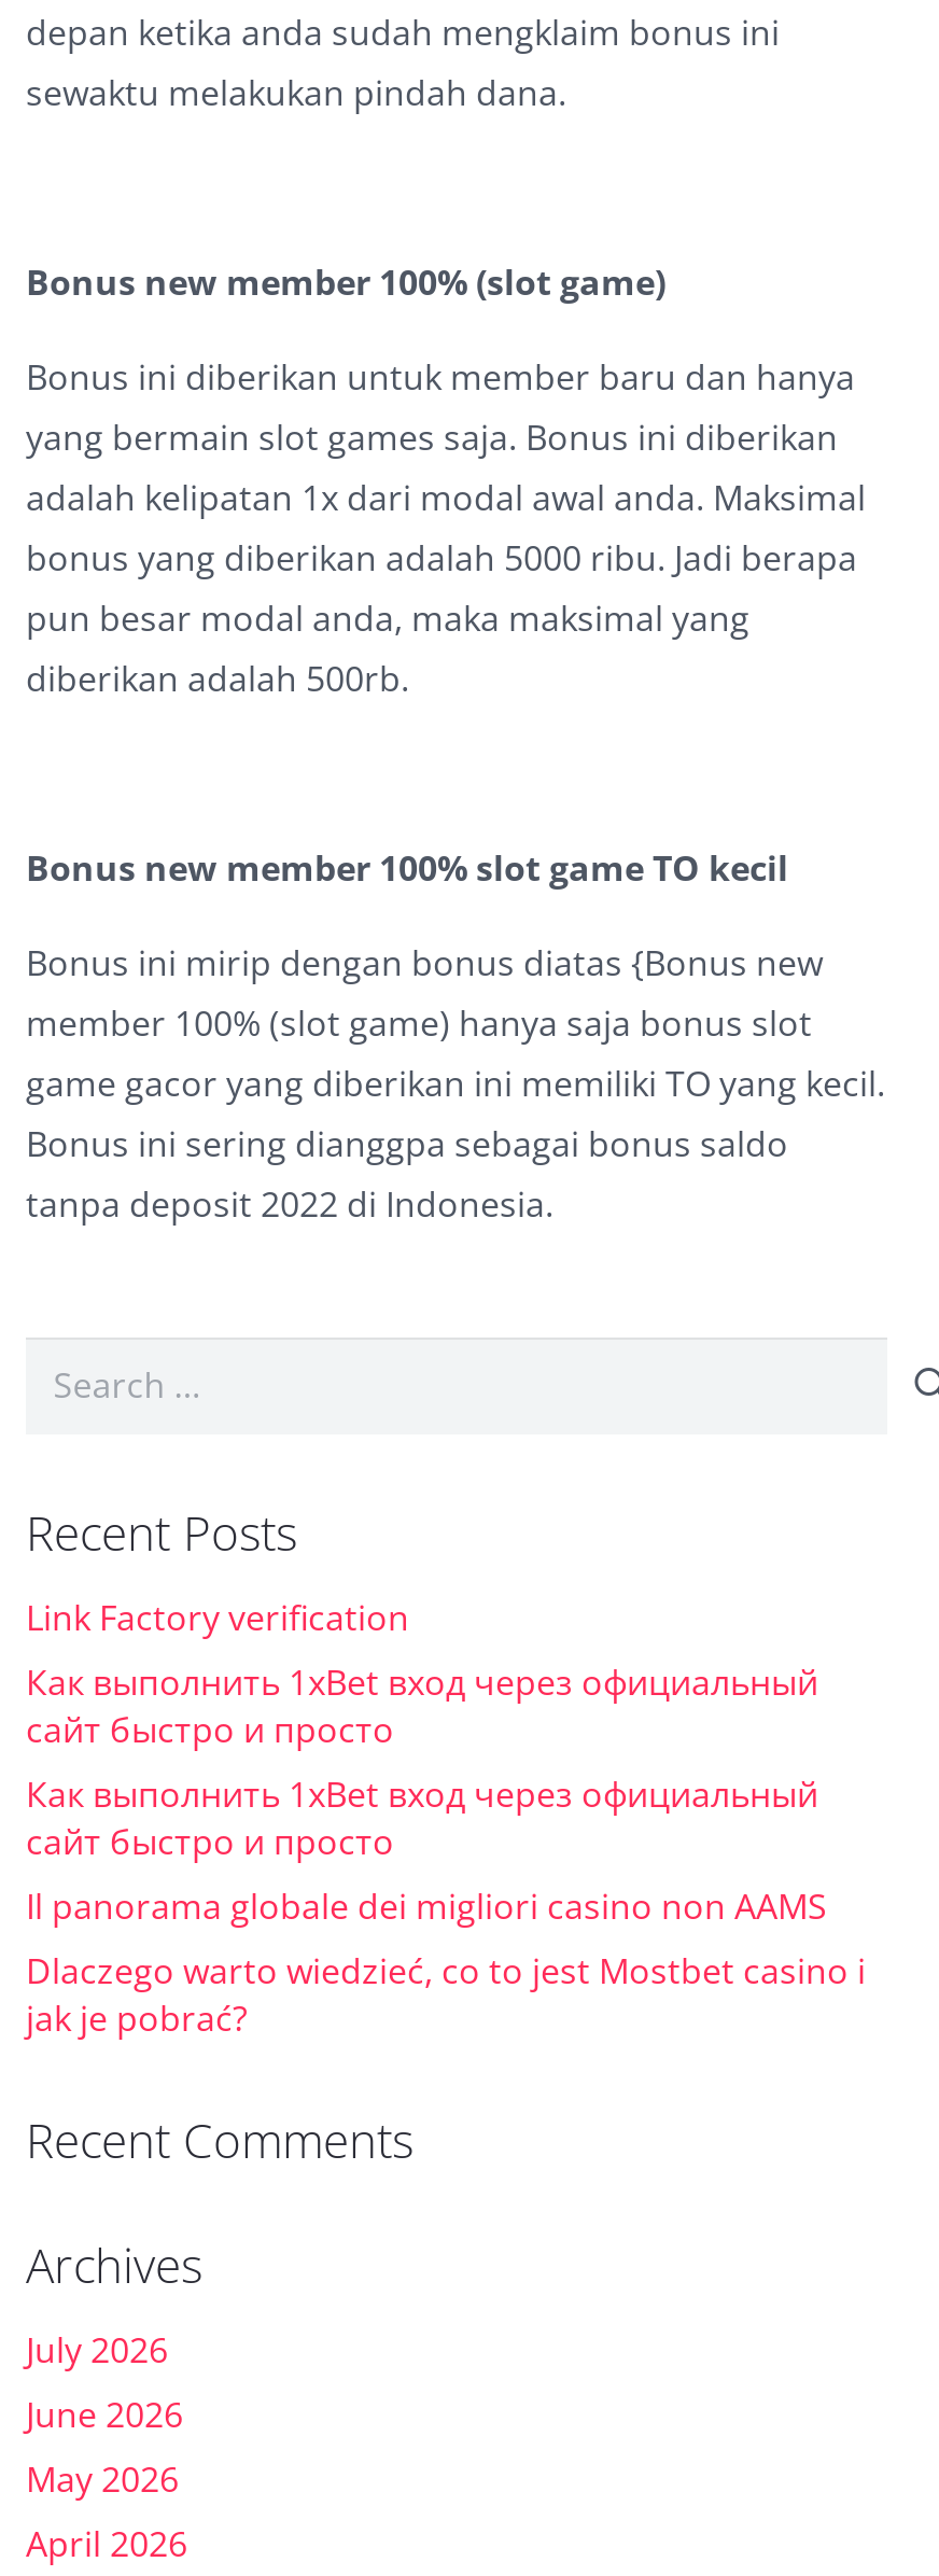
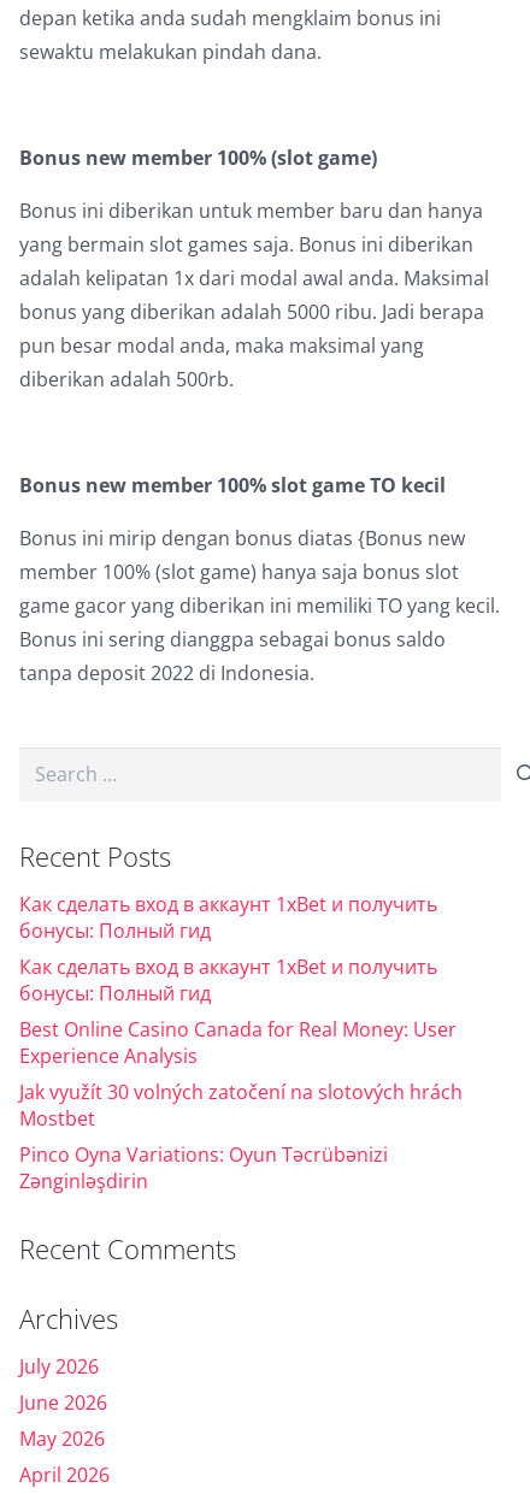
- Link Factory verification
- Как выполнить 1xBet вход через официальный
- сайт быстро и просто
- Как выполнить 1xBet вход через официальный
- сайт быстро и просто
- Il panorama globale dei migliori casino non AAMS
- Dlaczego warto wiedzieć, co to jest Mostbet casino i
- jak je pobrać?
+ Как сделать вход в аккаунт 1xBet и получить
+ бонусы: Полный гид
+ Как сделать вход в аккаунт 1xBet и получить
+ бонусы: Полный гид
+ Best Online Casino Canada for Real Money: User
+ Experience Analysis
+ Jak využít 30 volných zatočení na slotových hrách
+ Mostbet
+ Pinco Oyna Variations: Oyun Təcrübənizi
+ Zənginləşdirin
